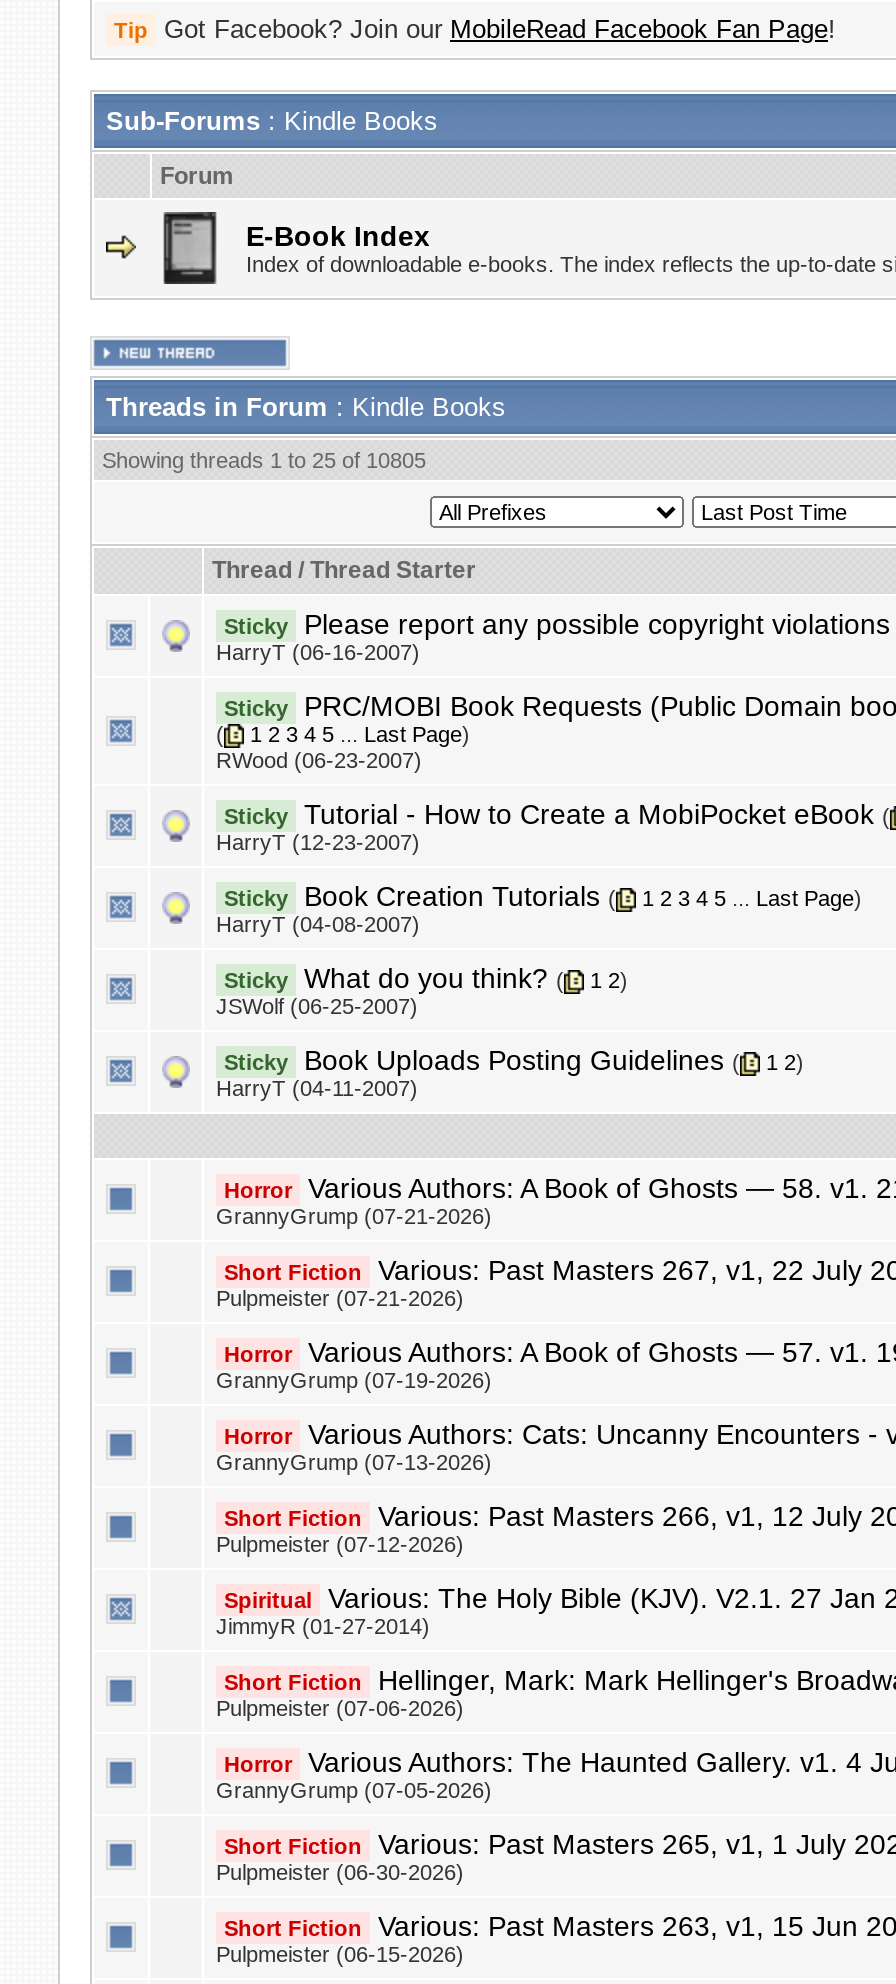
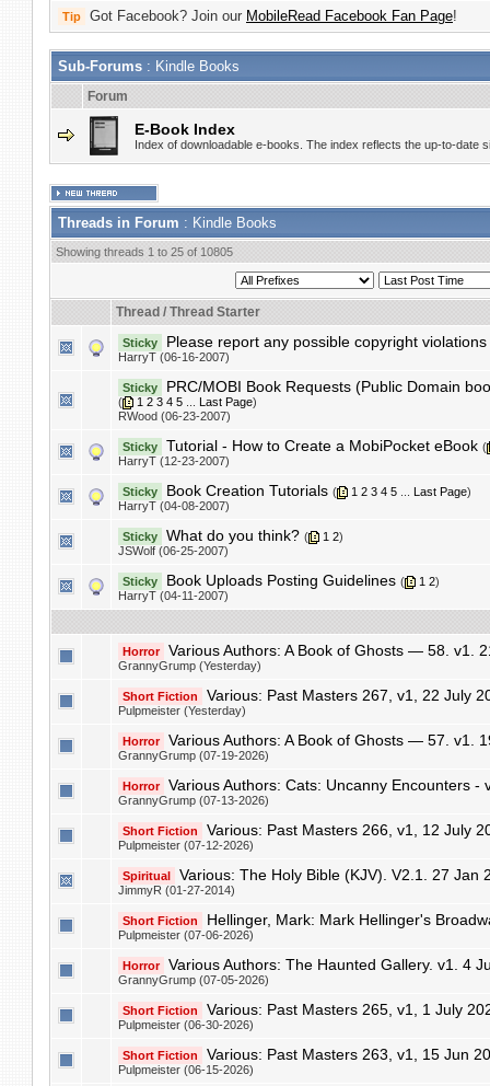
- GrannyGrump (07-21-2026)
+ GrannyGrump (Yesterday)

- Pulpmeister (07-21-2026)
+ Pulpmeister (Yesterday)
